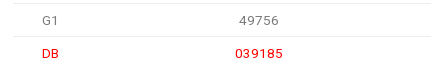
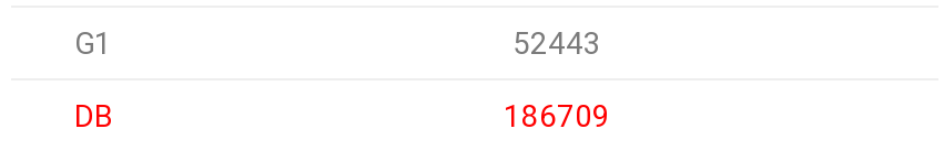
- 49756
+ 52443

- 039185
+ 186709
